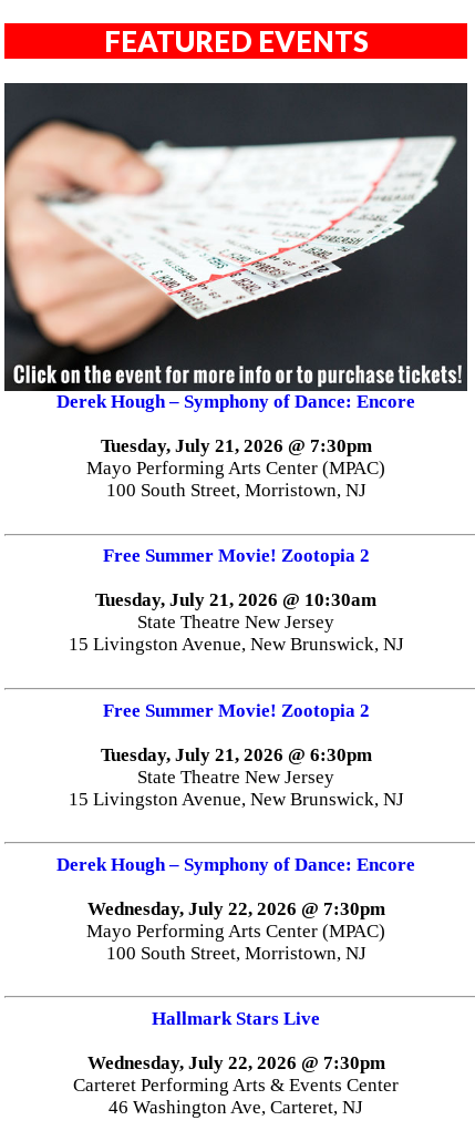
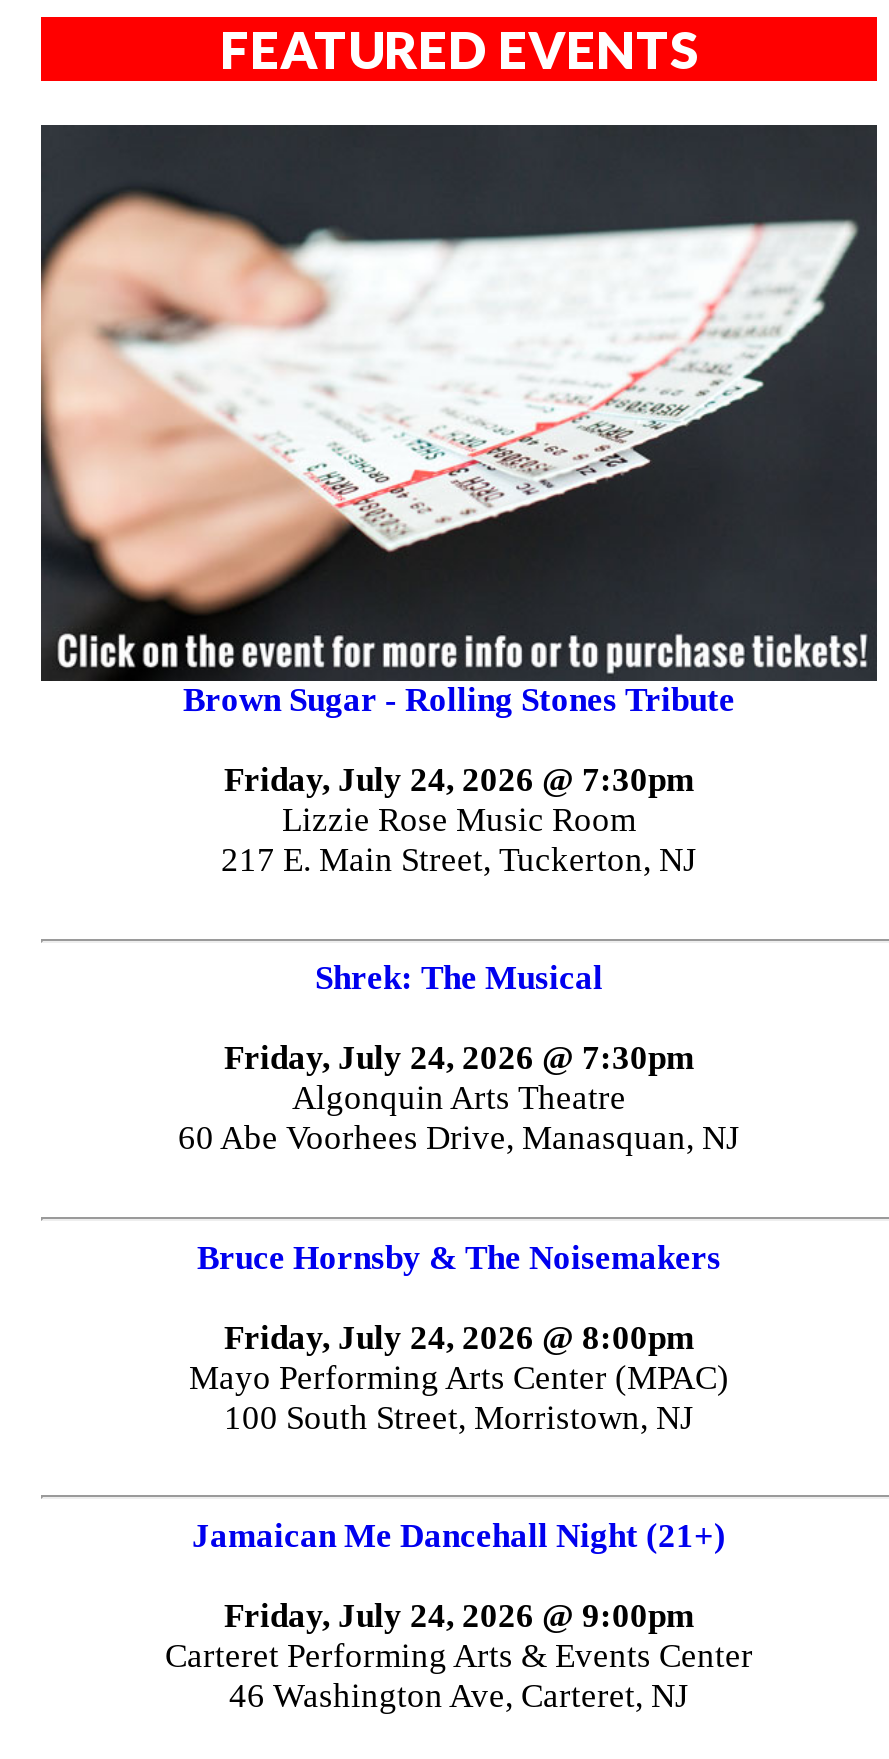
- Derek Hough – Symphony of Dance: Encore
- Tuesday, July 21, 2026 @ 7:30pm
+ Brown Sugar - Rolling Stones Tribute
+ Friday, July 24, 2026 @ 7:30pm
+ Lizzie Rose Music Room
+ 217 E. Main Street, Tuckerton, NJ
+ Shrek: The Musical
+ Friday, July 24, 2026 @ 7:30pm
+ Algonquin Arts Theatre
+ 60 Abe Voorhees Drive, Manasquan, NJ
+ Bruce Hornsby & The Noisemakers
+ Friday, July 24, 2026 @ 8:00pm

moved down: Mayo Performing Arts Center (MPAC) | 100 South Street, Morristown, NJ

- Free Summer Movie! Zootopia 2
- Tuesday, July 21, 2026 @ 10:30am
- State Theatre New Jersey
- 15 Livingston Avenue, New Brunswick, NJ
- Free Summer Movie! Zootopia 2
- Tuesday, July 21, 2026 @ 6:30pm
- State Theatre New Jersey
- 15 Livingston Avenue, New Brunswick, NJ
- Derek Hough – Symphony of Dance: Encore
- Wednesday, July 22, 2026 @ 7:30pm
- Mayo Performing Arts Center (MPAC)
- 100 South Street, Morristown, NJ
- Hallmark Stars Live
- Wednesday, July 22, 2026 @ 7:30pm
+ Jamaican Me Dancehall Night (21+)
+ Friday, July 24, 2026 @ 9:00pm
